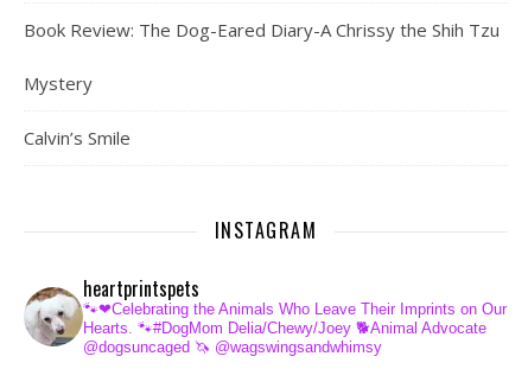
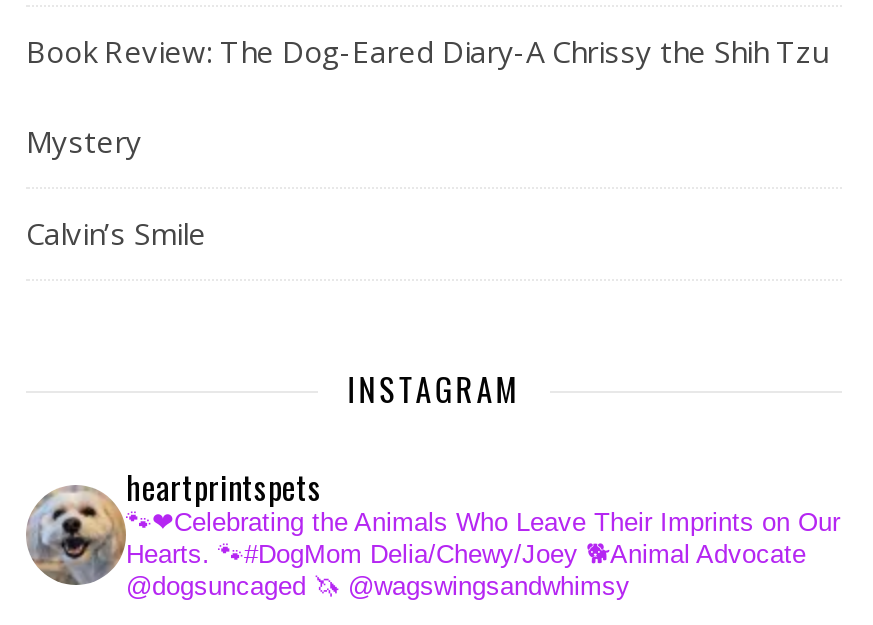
- [image]
+ [image]
